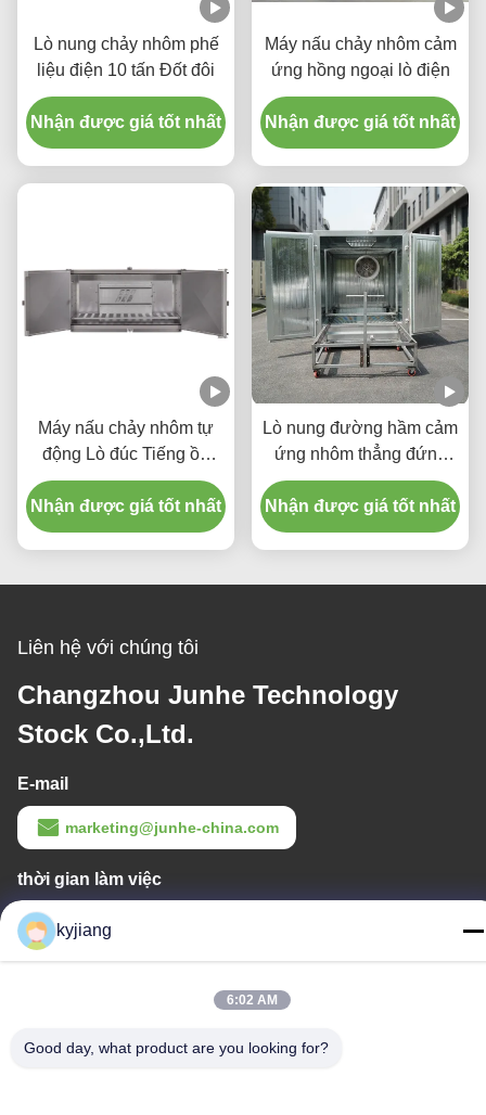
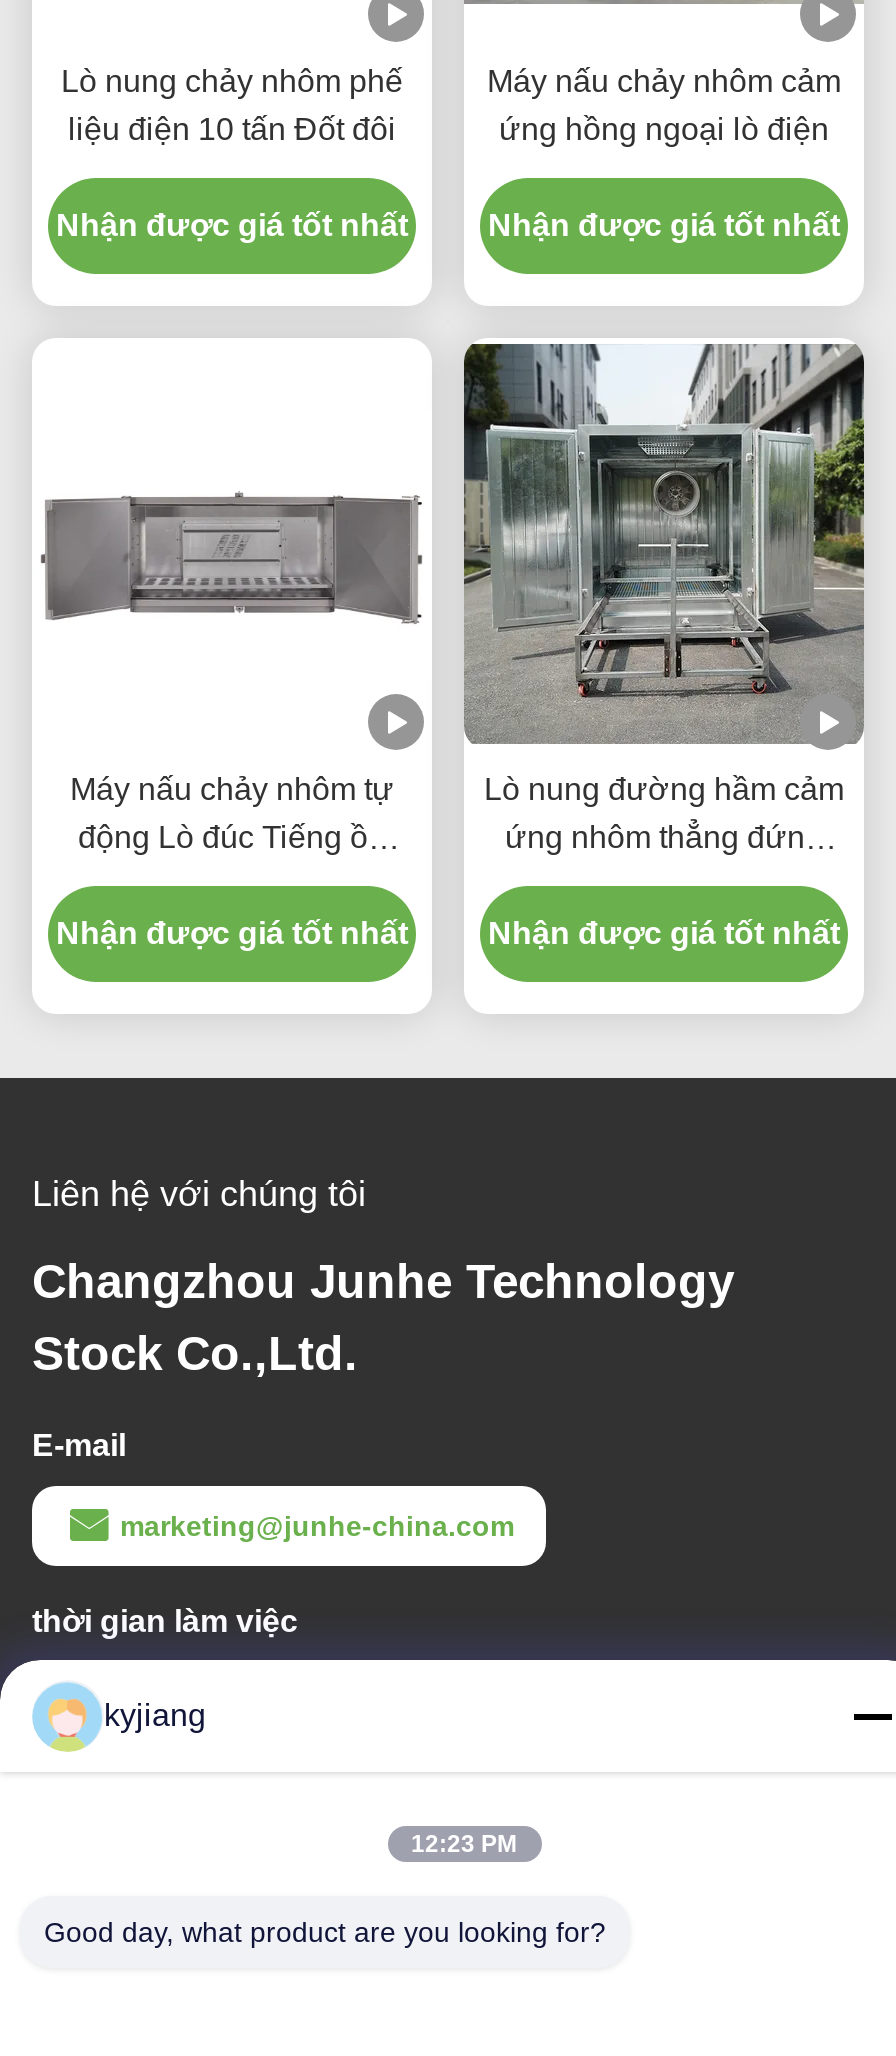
- 6:02 AM
+ 12:23 PM
